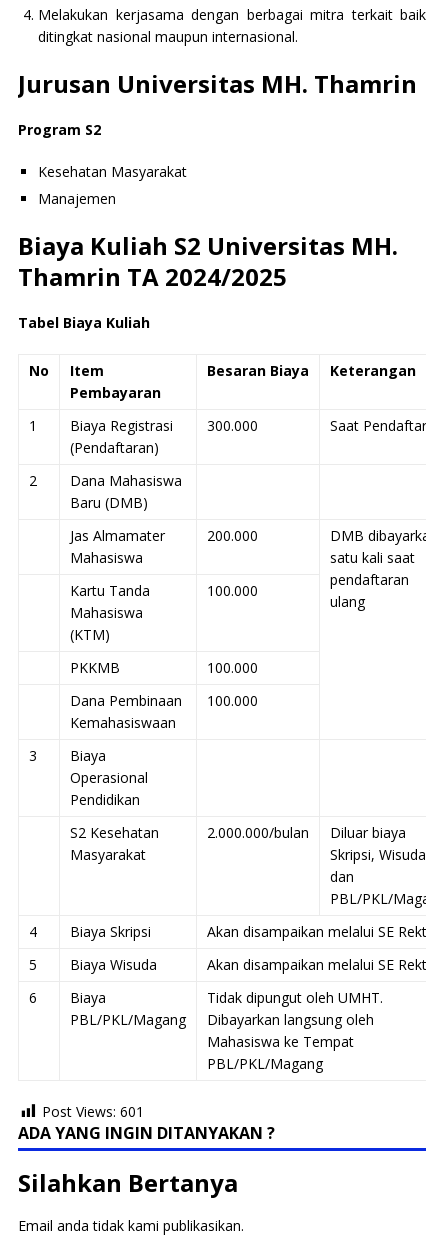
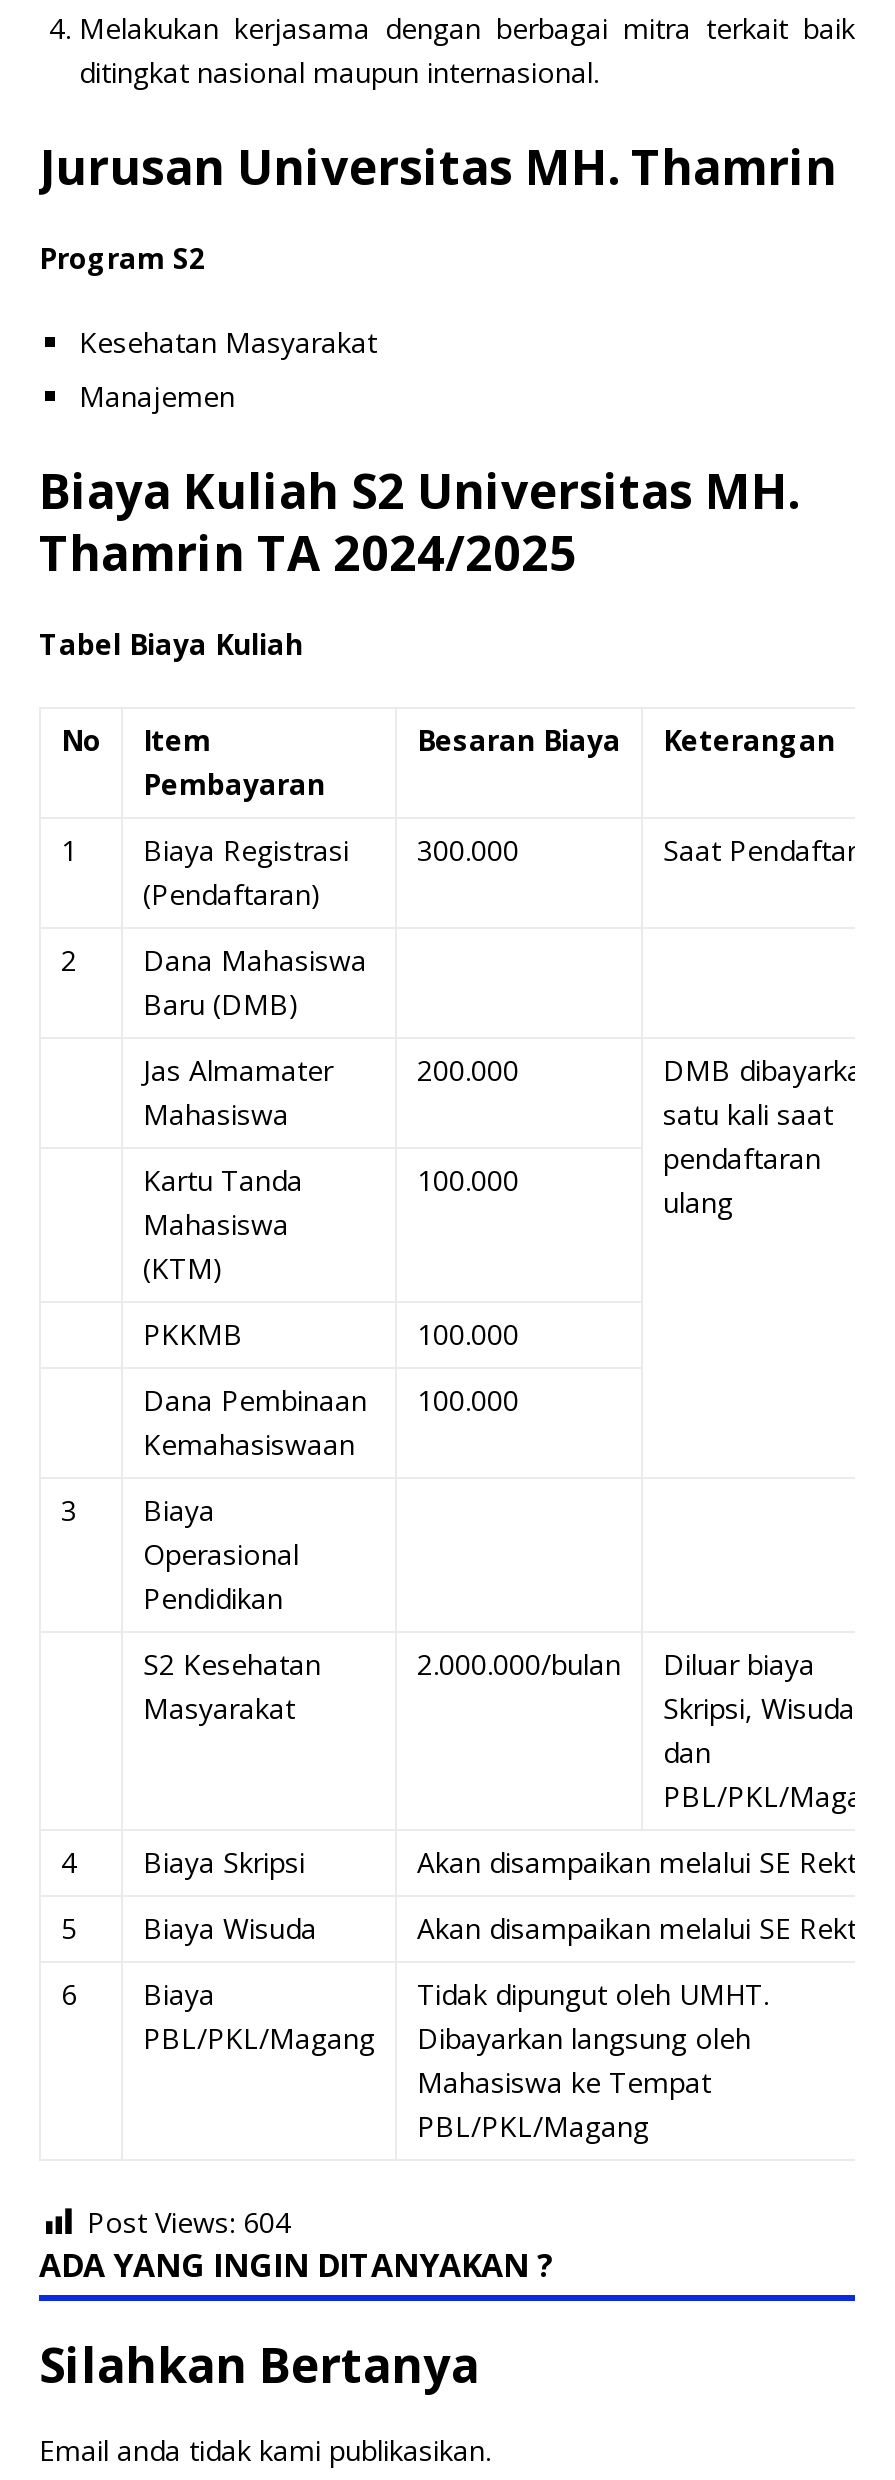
- Post Views: 601
+ Post Views: 604
